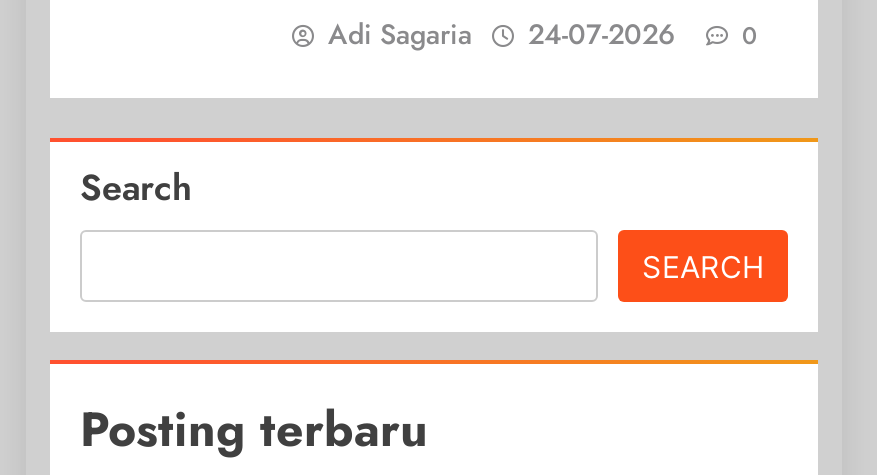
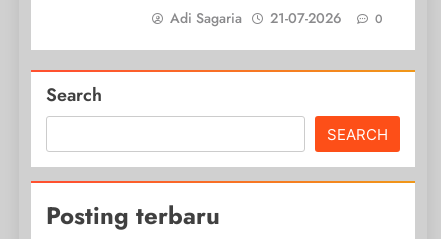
- Adi Sagaria 24-07-2026 0
+ Adi Sagaria 21-07-2026 0
